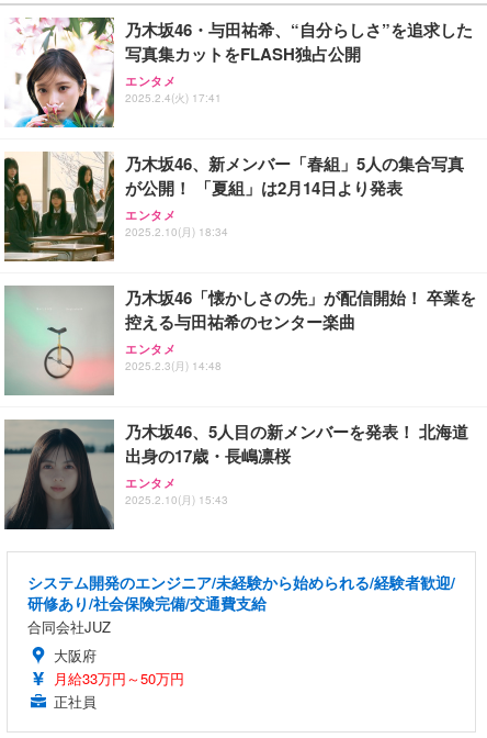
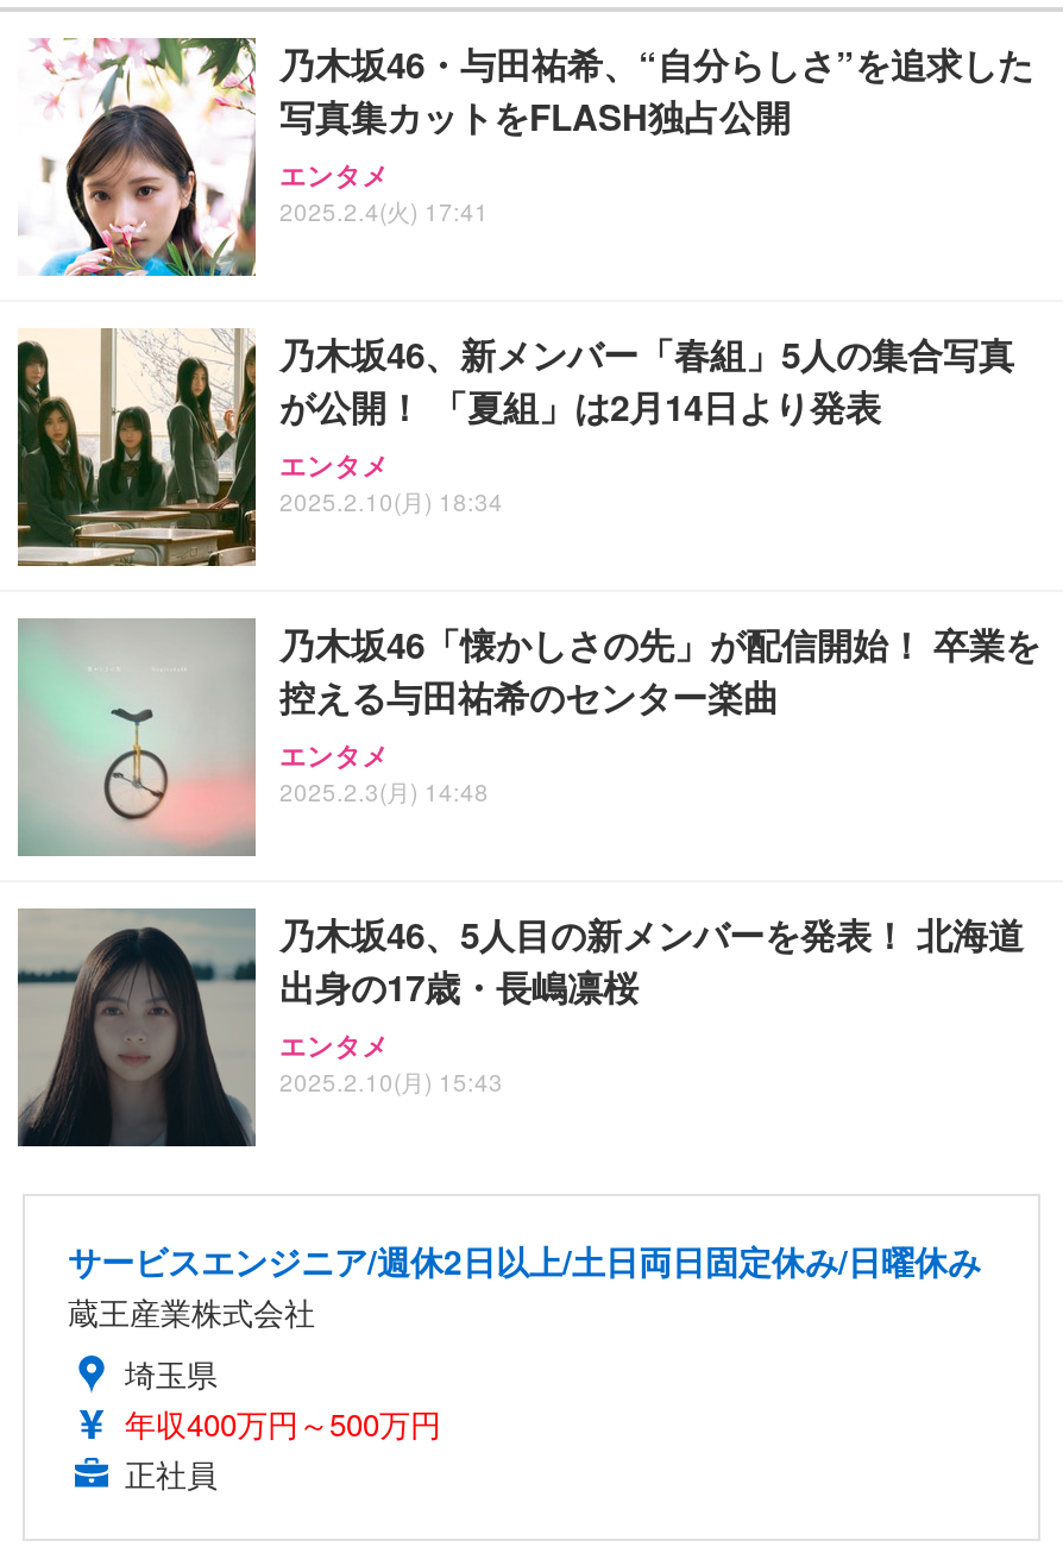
- システム開発のエンジニア/未経験から始められる/経験者歓迎/
- 研修あり/社会保険完備/交通費支給
- 合同会社JUZ
- 大阪府
- 月給33万円～50万円
+ サービスエンジニア/週休2日以上/土日両日固定休み/日曜休み
+ 蔵王産業株式会社
+ 埼玉県
+ 年収400万円～500万円
